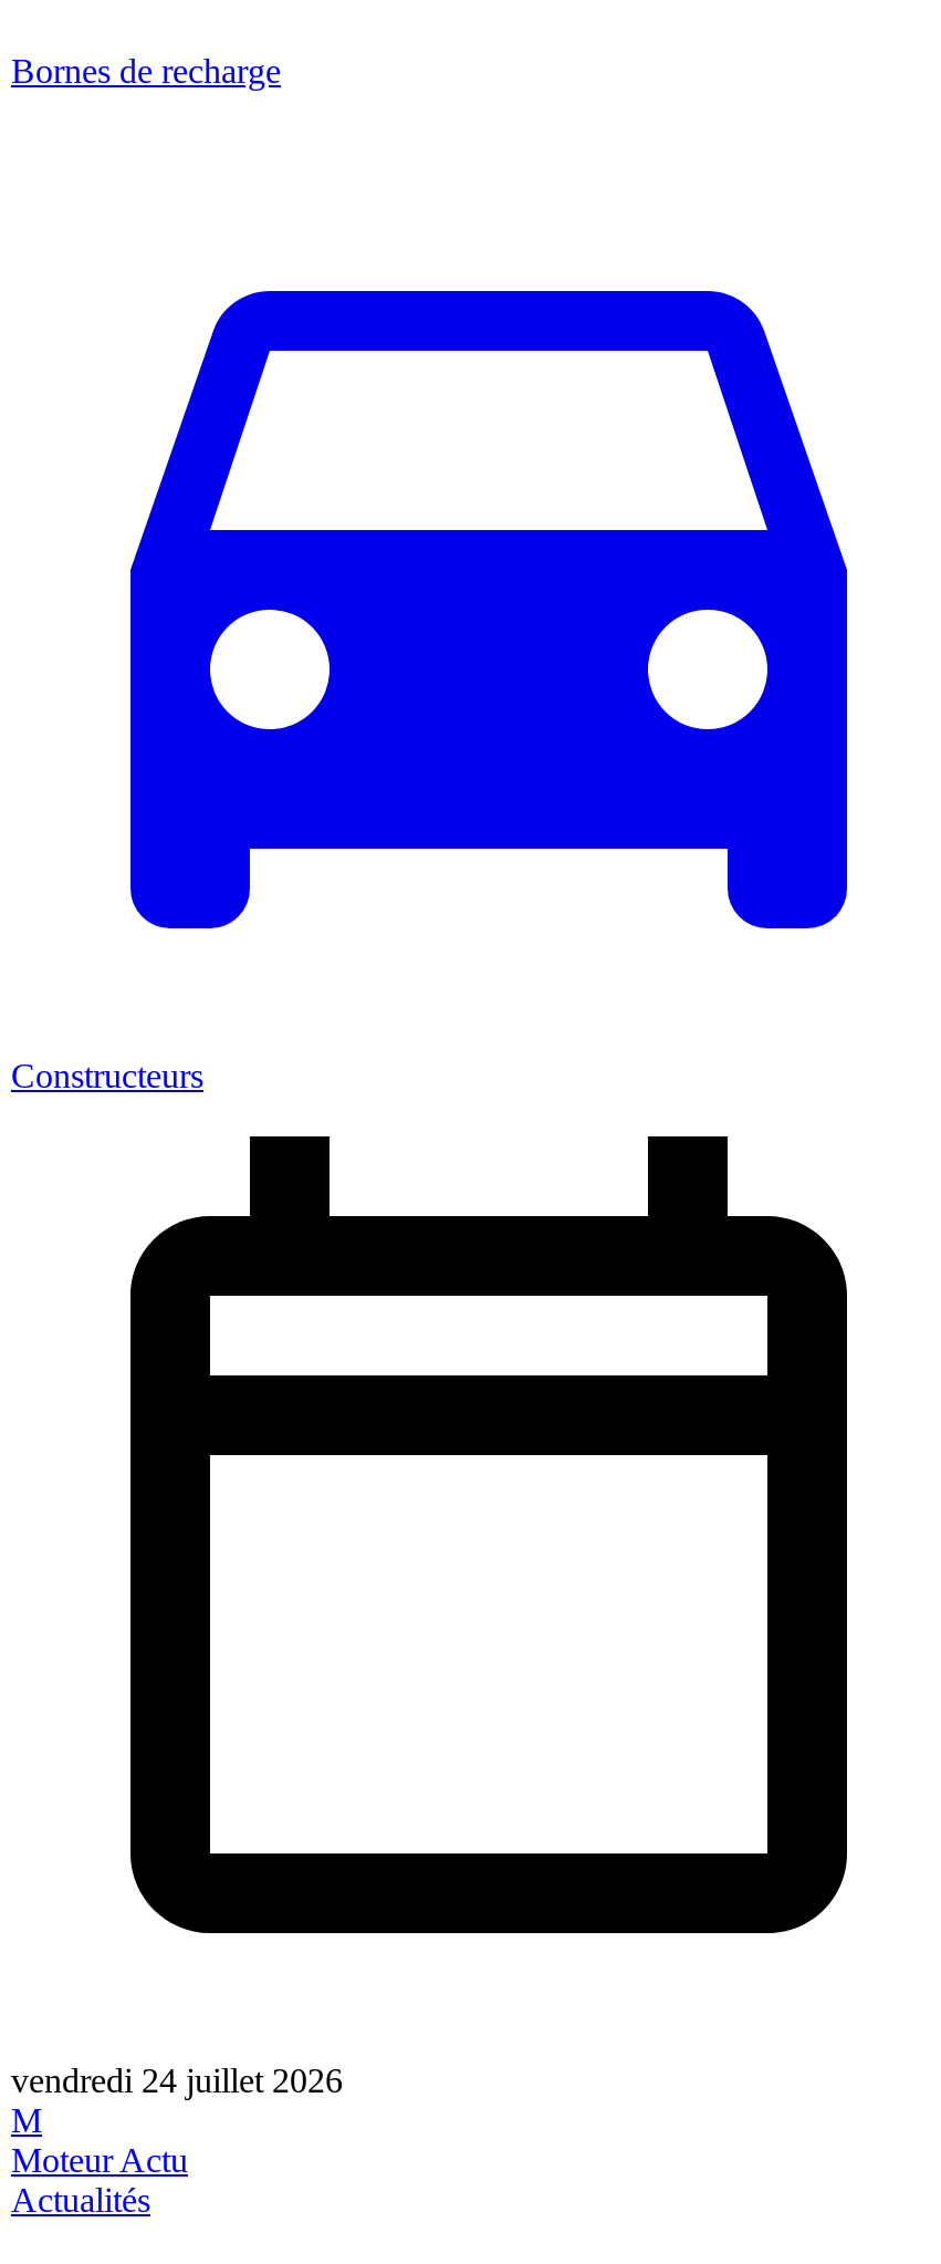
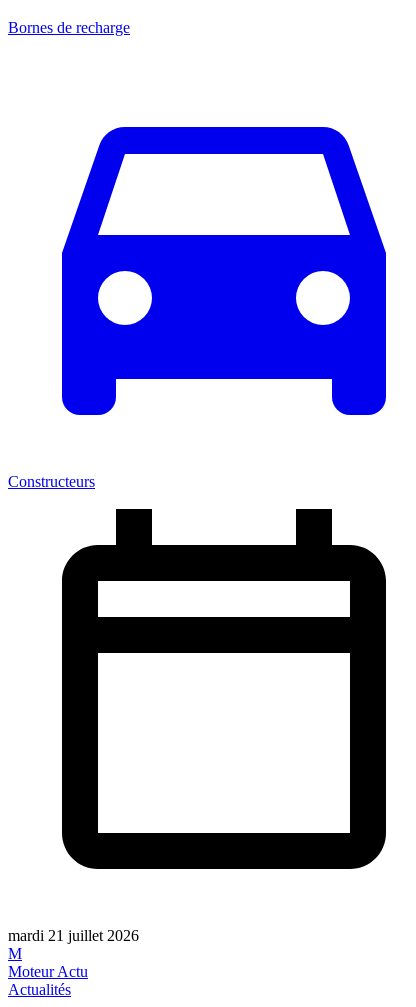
- vendredi 24 juillet 2026
+ mardi 21 juillet 2026
